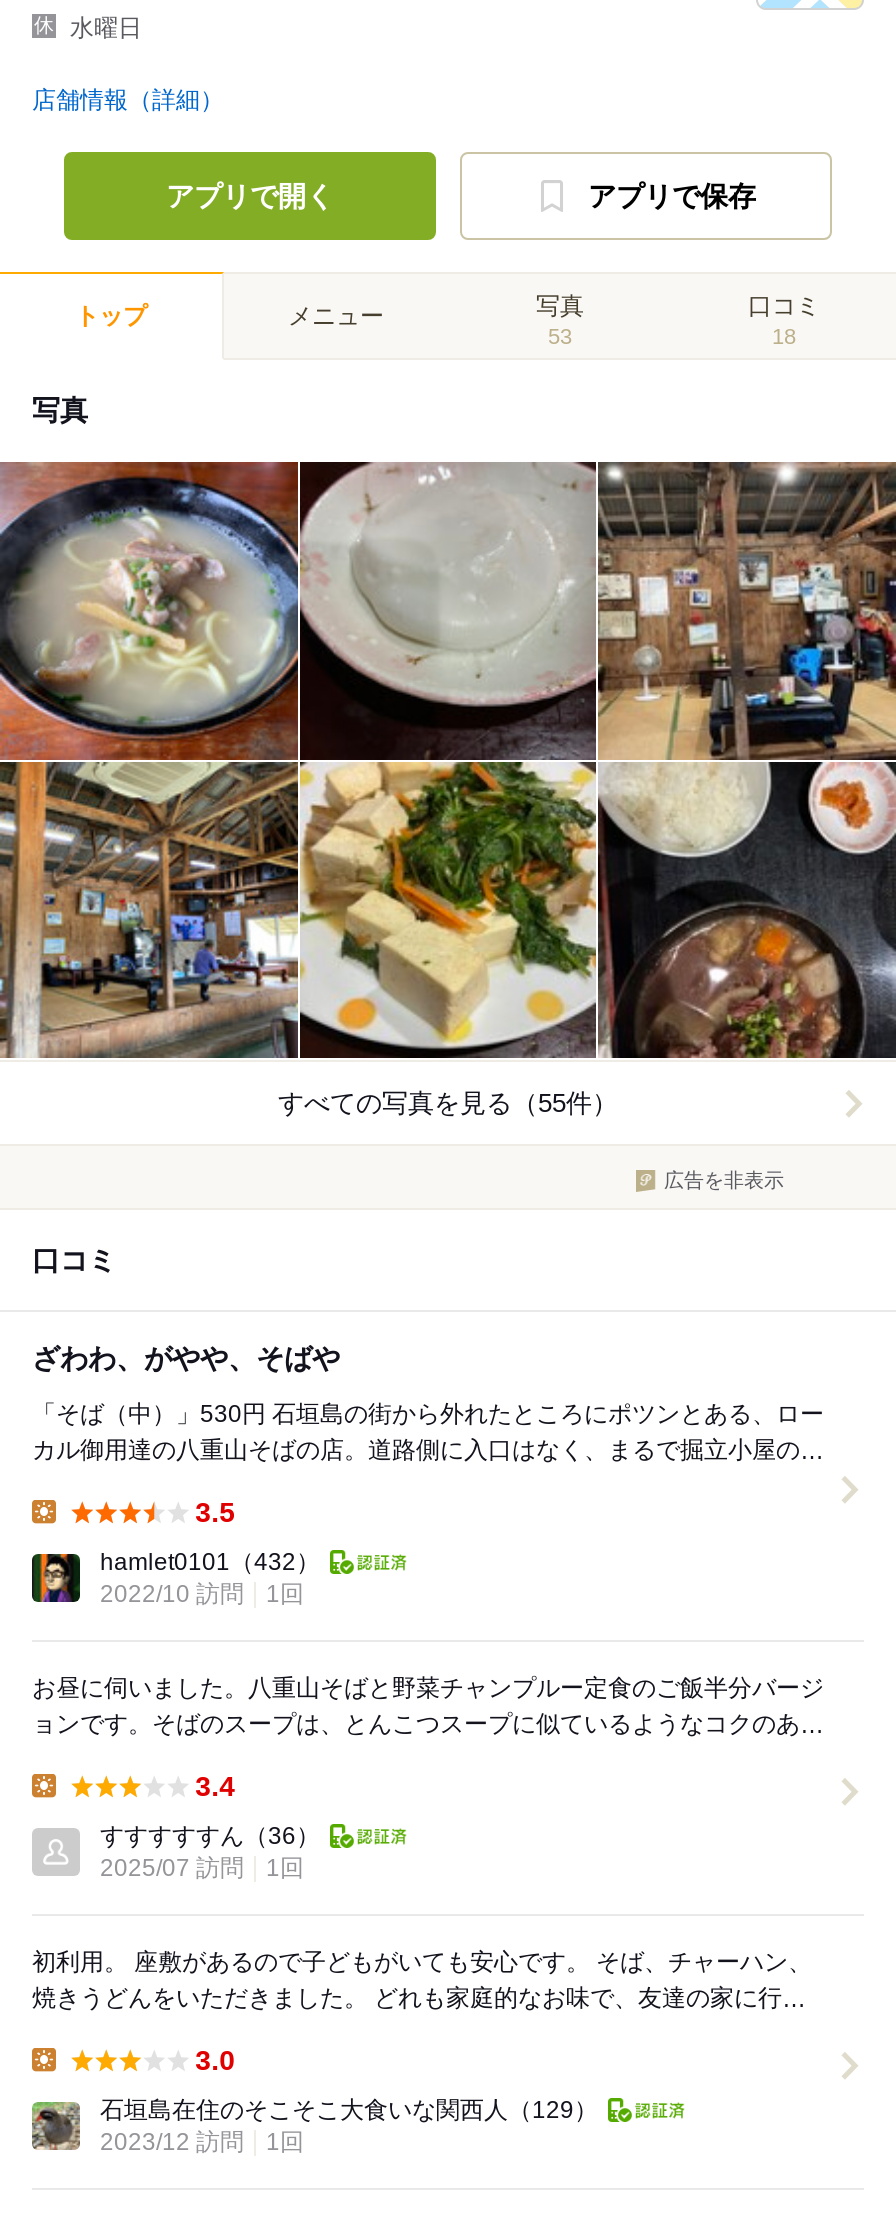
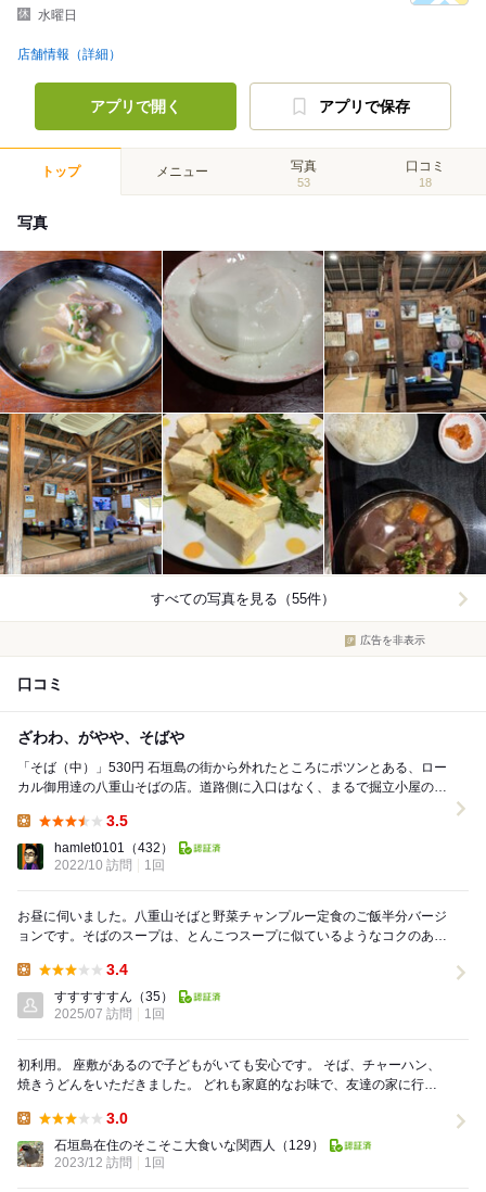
- すすすすすん（36）
+ すすすすすん（35）
